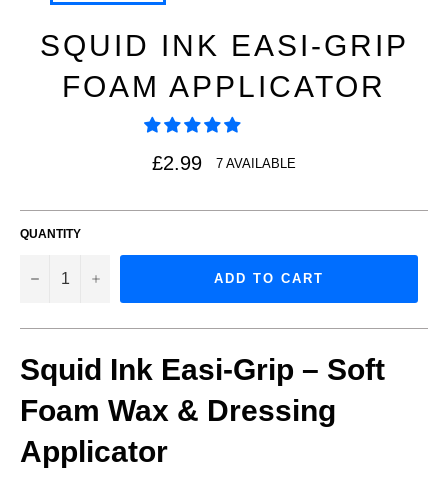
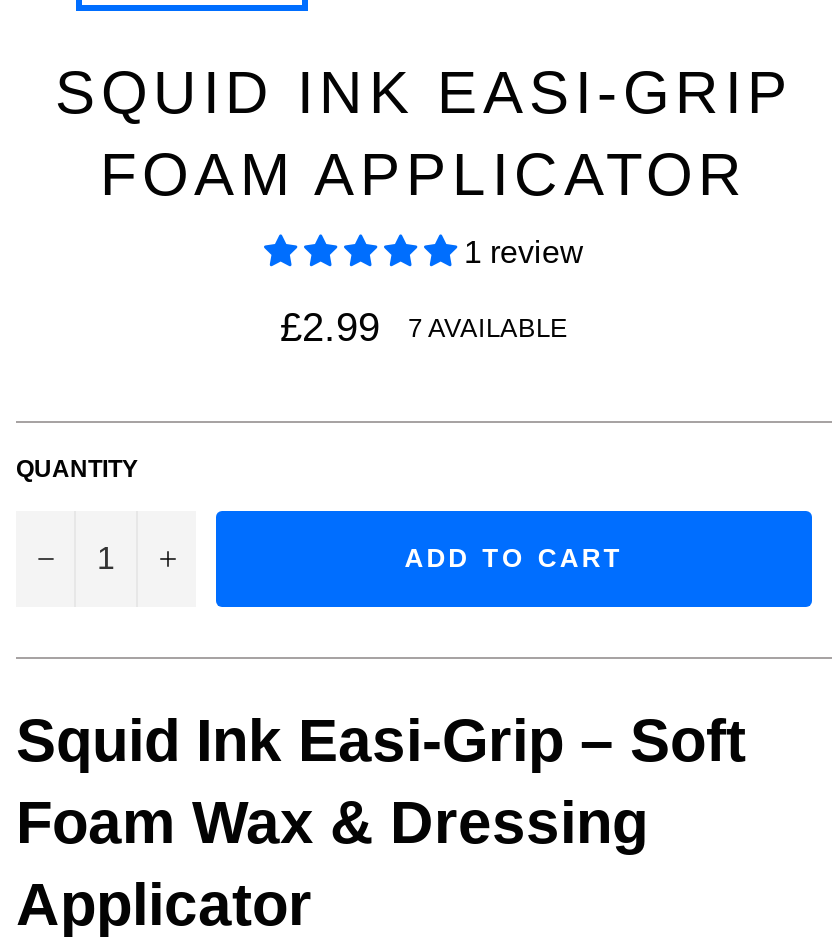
+ 1 review
